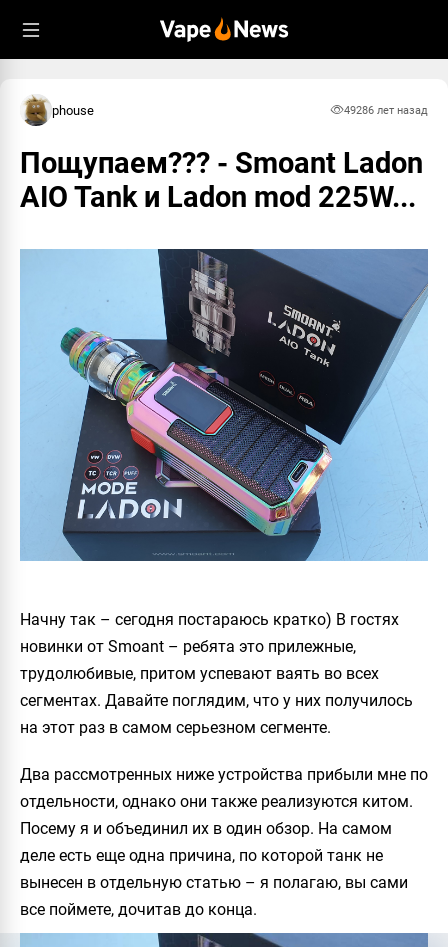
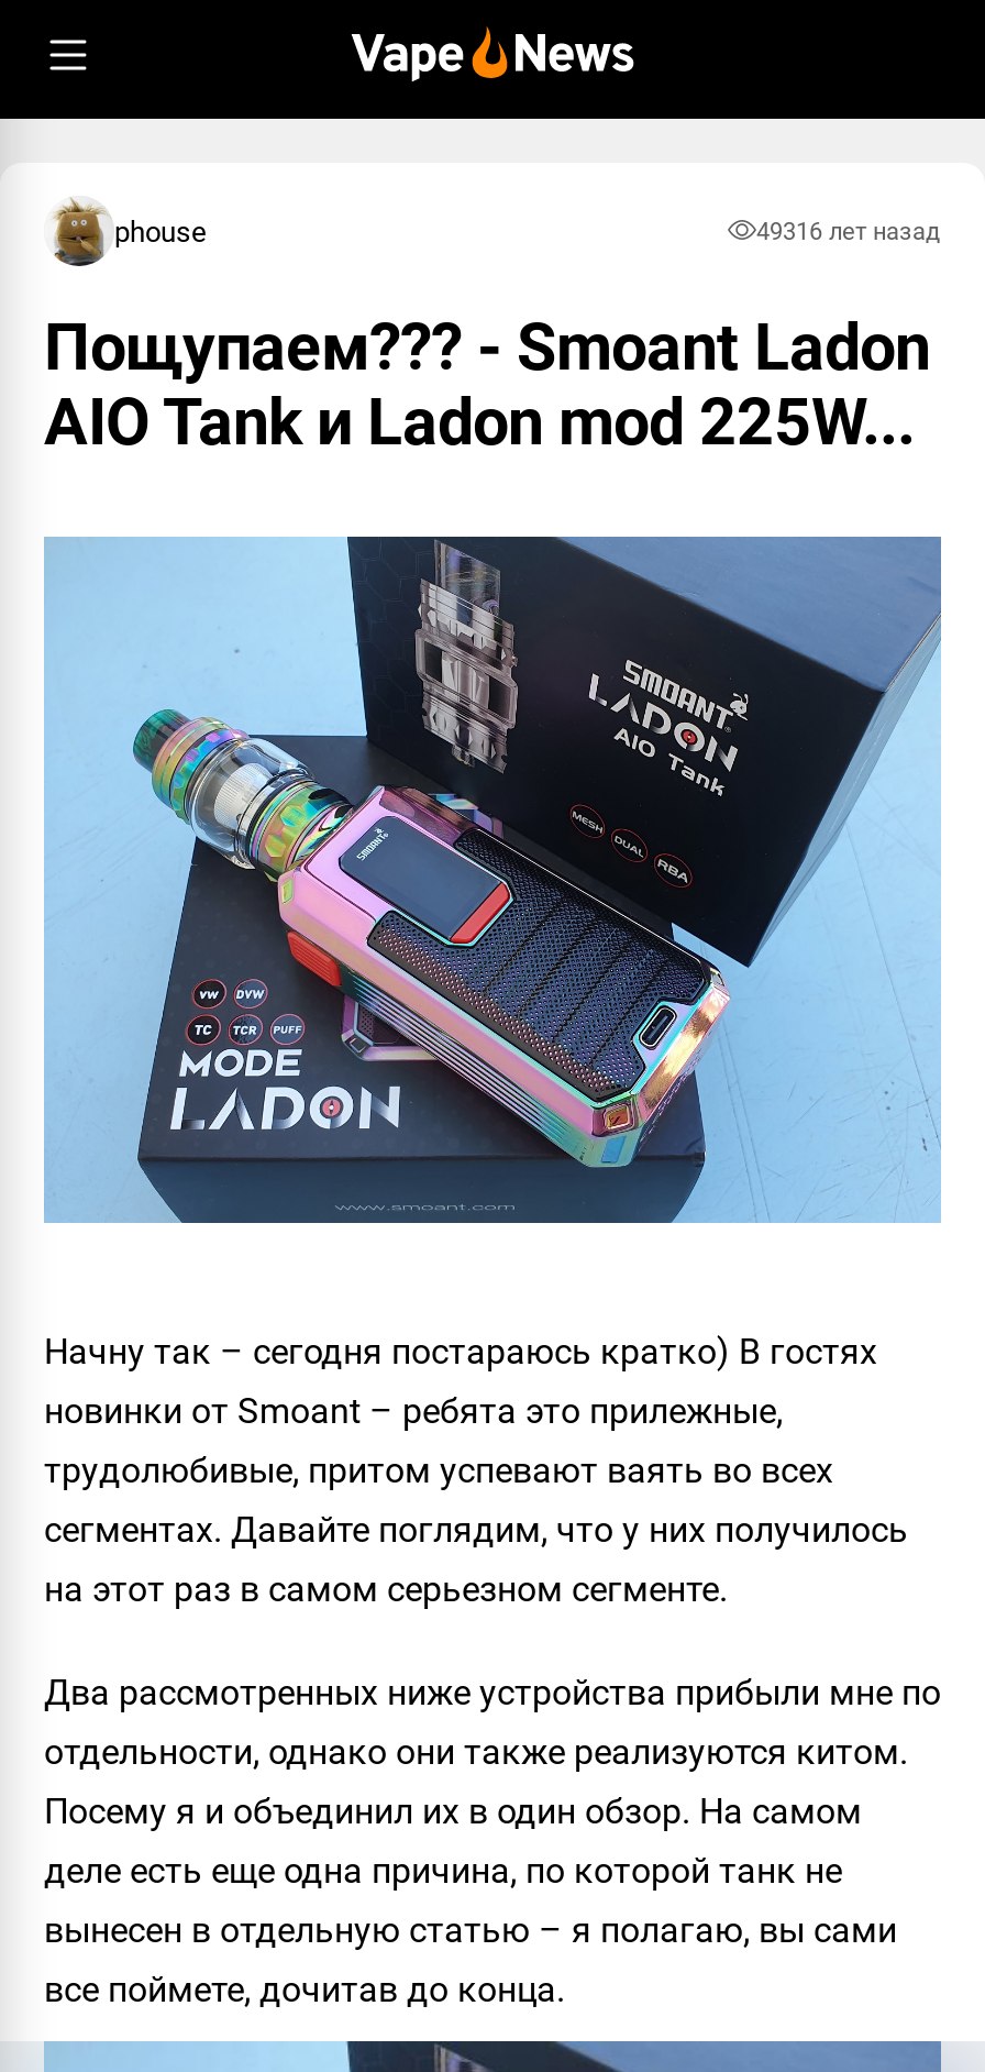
- 4928 6 лет назад
+ 4931 6 лет назад
